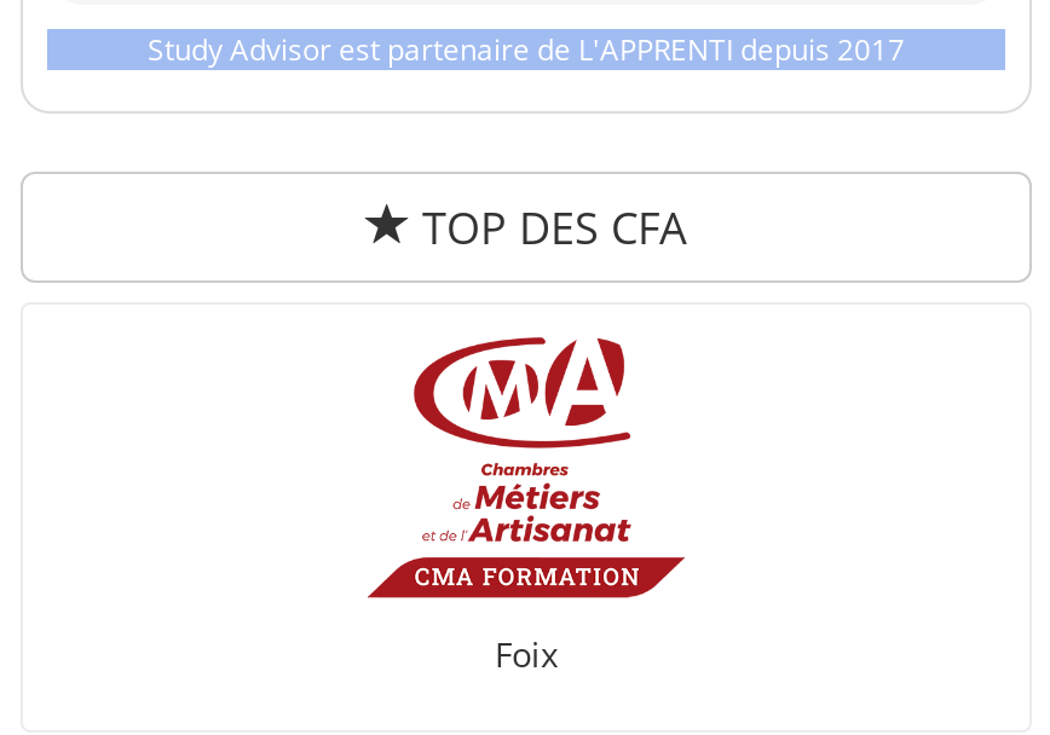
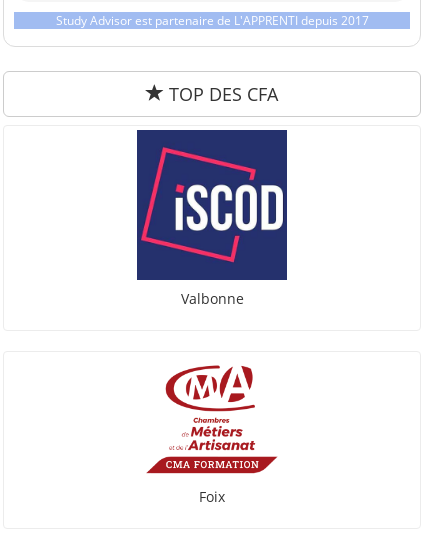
+ [image]
+ Valbonne
